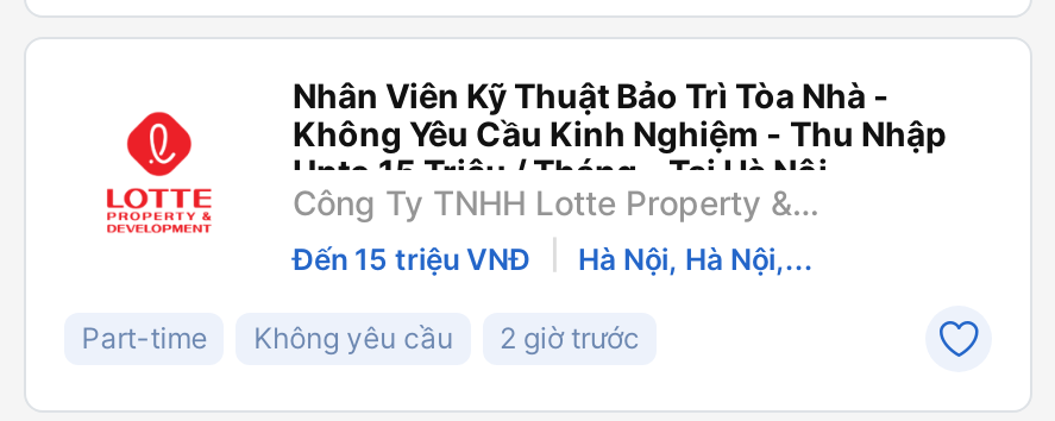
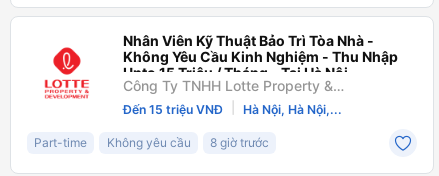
- Part-time Không yêu cầu 2 giờ trước
+ Part-time Không yêu cầu 8 giờ trước
